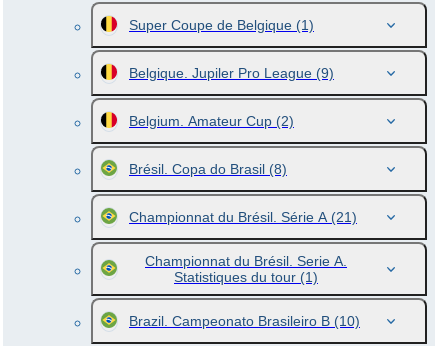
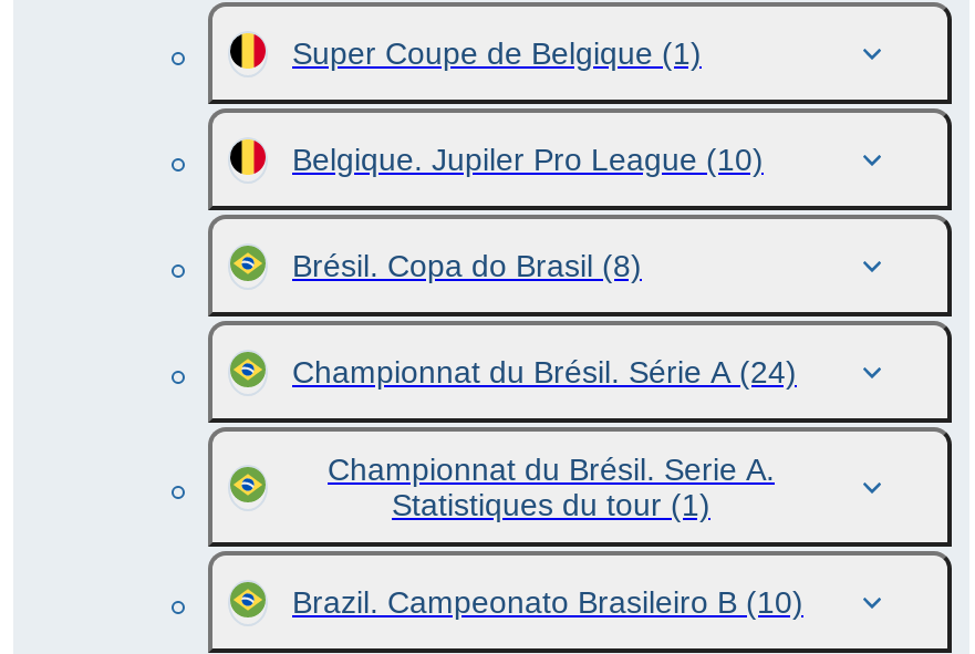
- Belgique. Jupiler Pro League (9)
- Belgium. Amateur Cup (2)
+ Belgique. Jupiler Pro League (10)

- Championnat du Brésil. Série A (21)
+ Championnat du Brésil. Série A (24)
